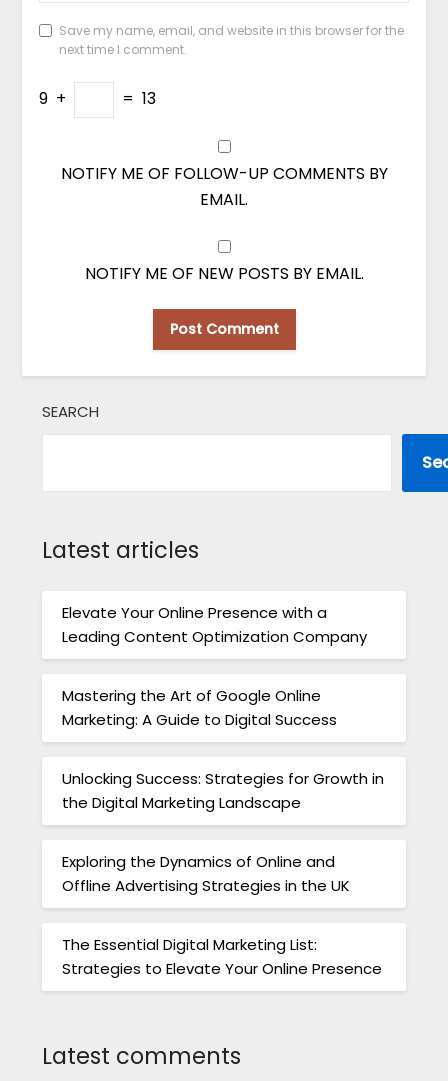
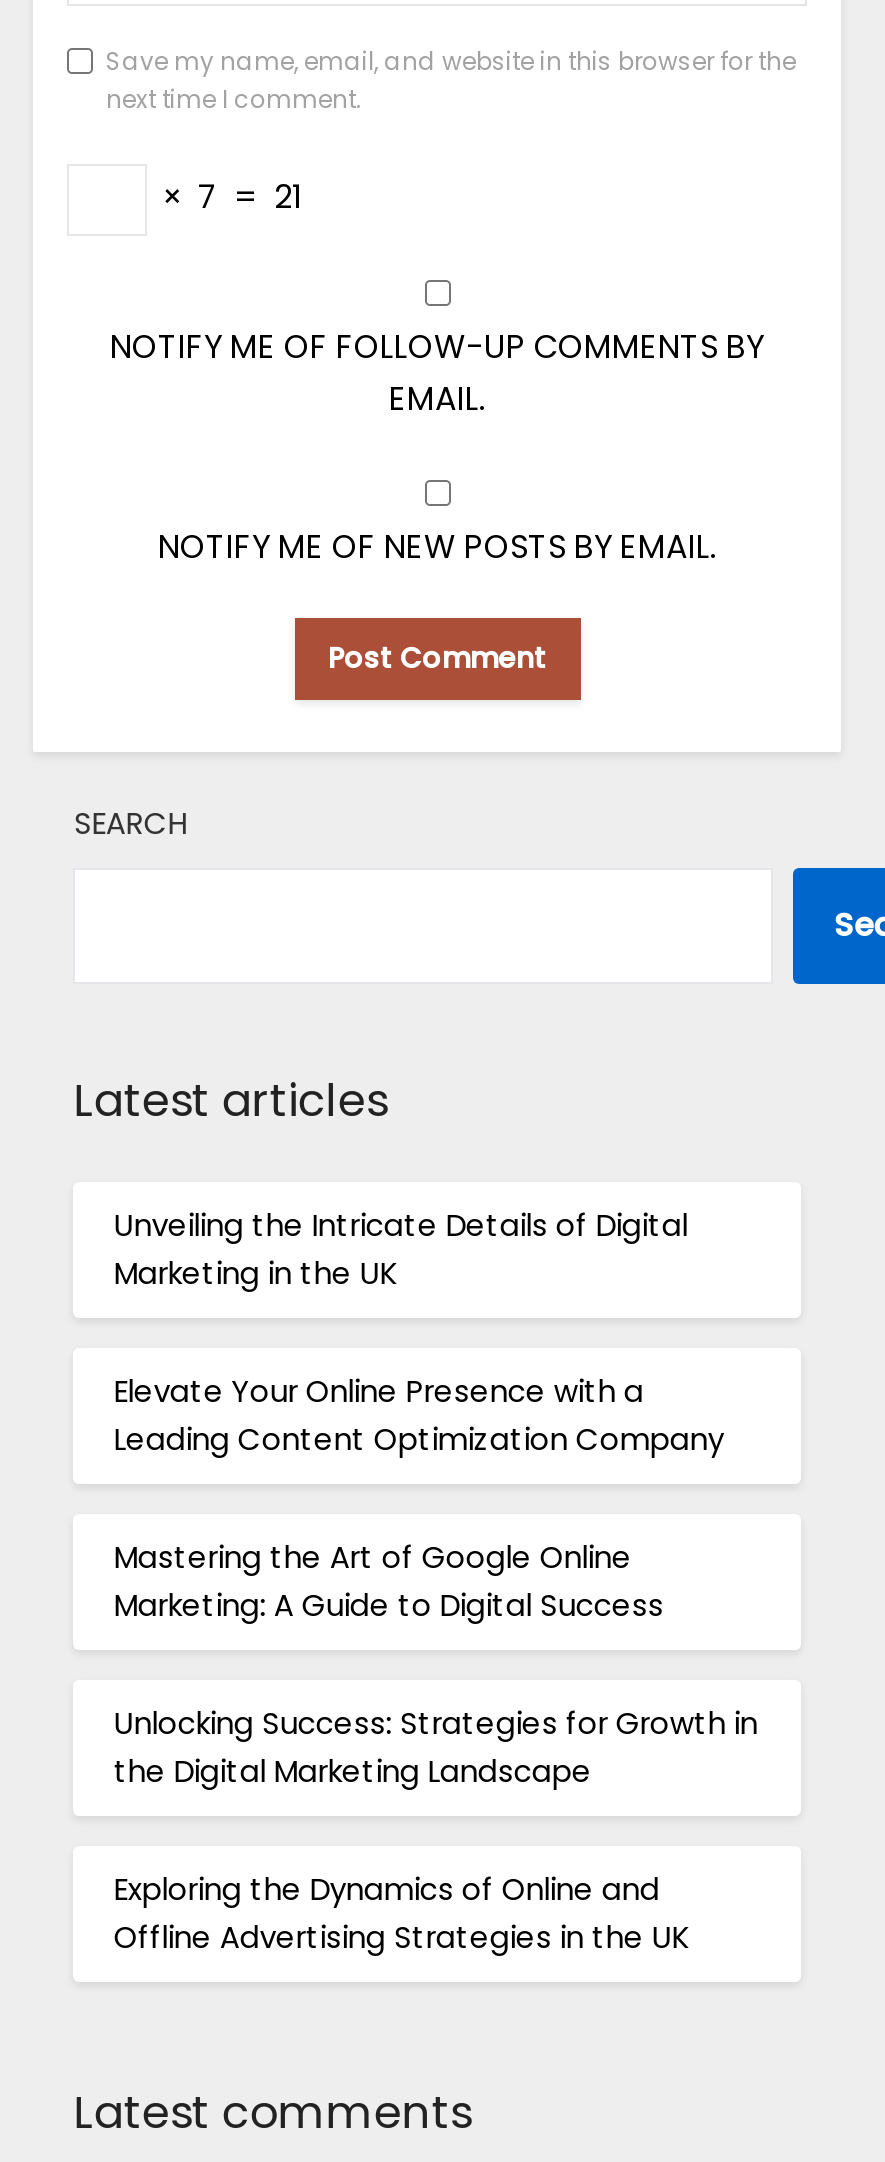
- 9 +
- = 13
+ × 7 = 21

+ Unveiling the Intricate Details of Digital
+ Marketing in the UK

moved down: Elevate Your Online Presence with a | Leading Content Optimization Company | Mastering the Art of Google Online | Marketing: A Guide to Digital Success | Unlocking Success: Strategies for Growth in | the Digital Marketing Landscape | Exploring the Dynamics of Online and | Offline Advertising Strategies in the UK

- The Essential Digital Marketing List:
- Strategies to Elevate Your Online Presence
